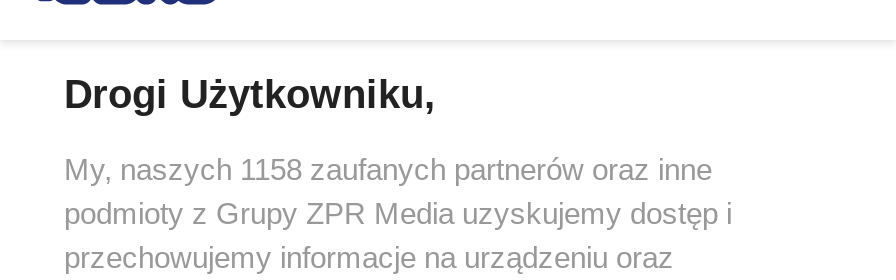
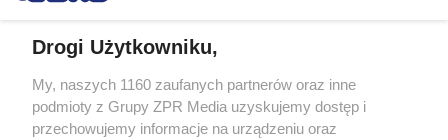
- My, naszych 1158 zaufanych partnerów oraz inne
+ My, naszych 1160 zaufanych partnerów oraz inne
